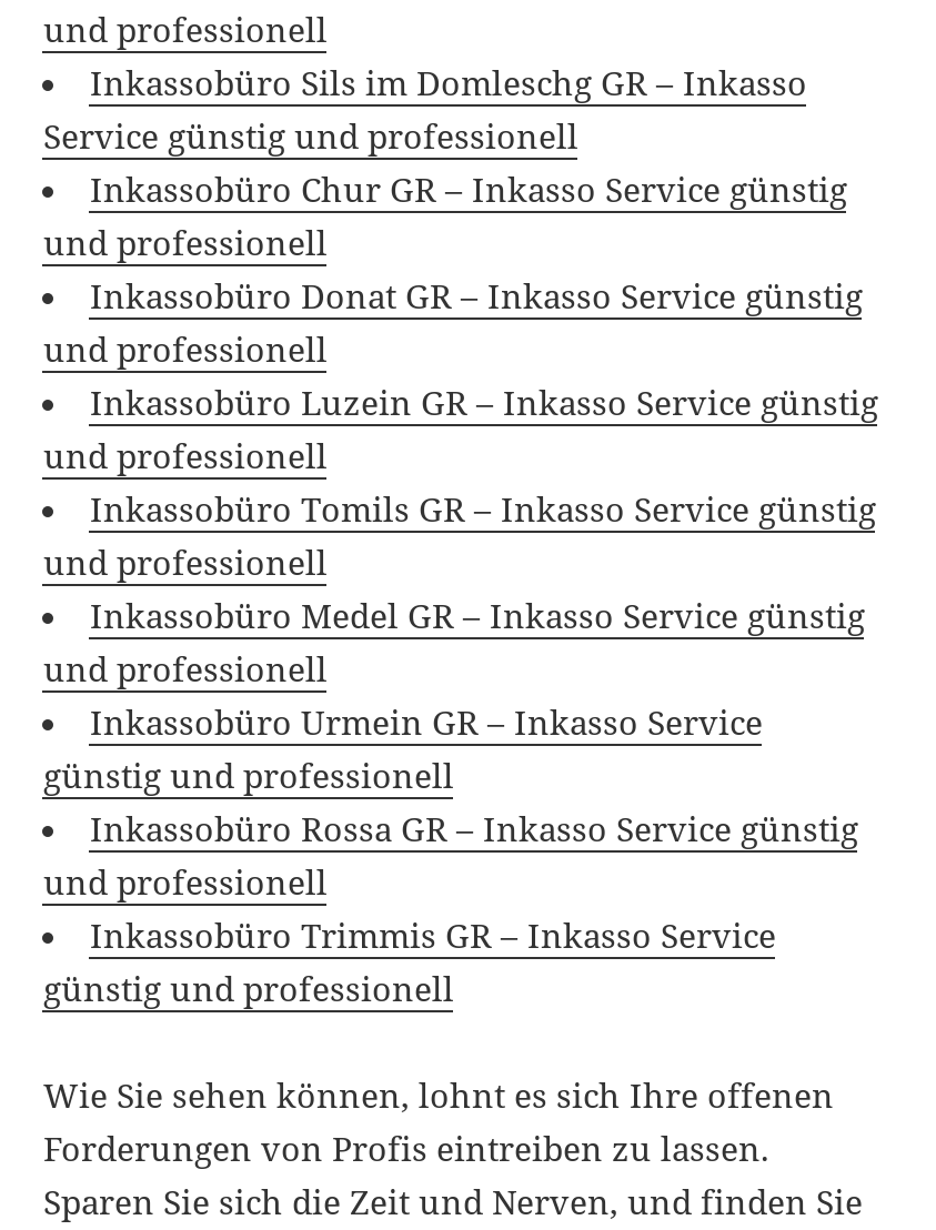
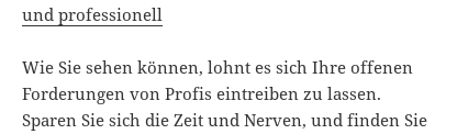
- Inkassobüro Sils im Domleschg GR – Inkasso
- Service günstig und professionell
- Inkassobüro Chur GR – Inkasso Service günstig
- und professionell
- Inkassobüro Donat GR – Inkasso Service günstig
- und professionell
- Inkassobüro Luzein GR – Inkasso Service günstig
- und professionell
- Inkassobüro Tomils GR – Inkasso Service günstig
- und professionell
- Inkassobüro Medel GR – Inkasso Service günstig
- und professionell
- Inkassobüro Urmein GR – Inkasso Service
- günstig und professionell
- Inkassobüro Rossa GR – Inkasso Service günstig
- und professionell
- Inkassobüro Trimmis GR – Inkasso Service
- günstig und professionell
